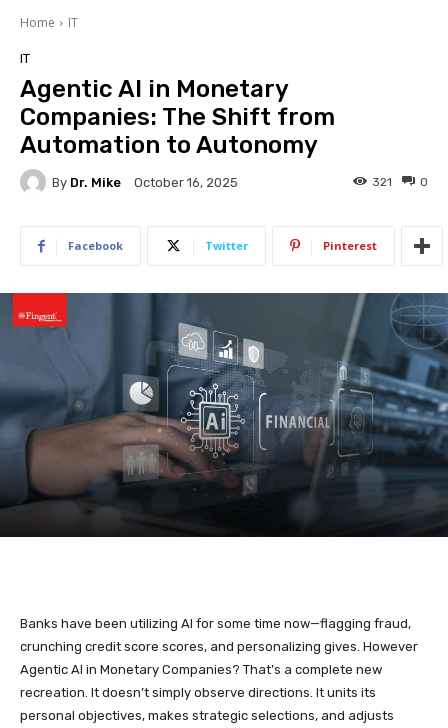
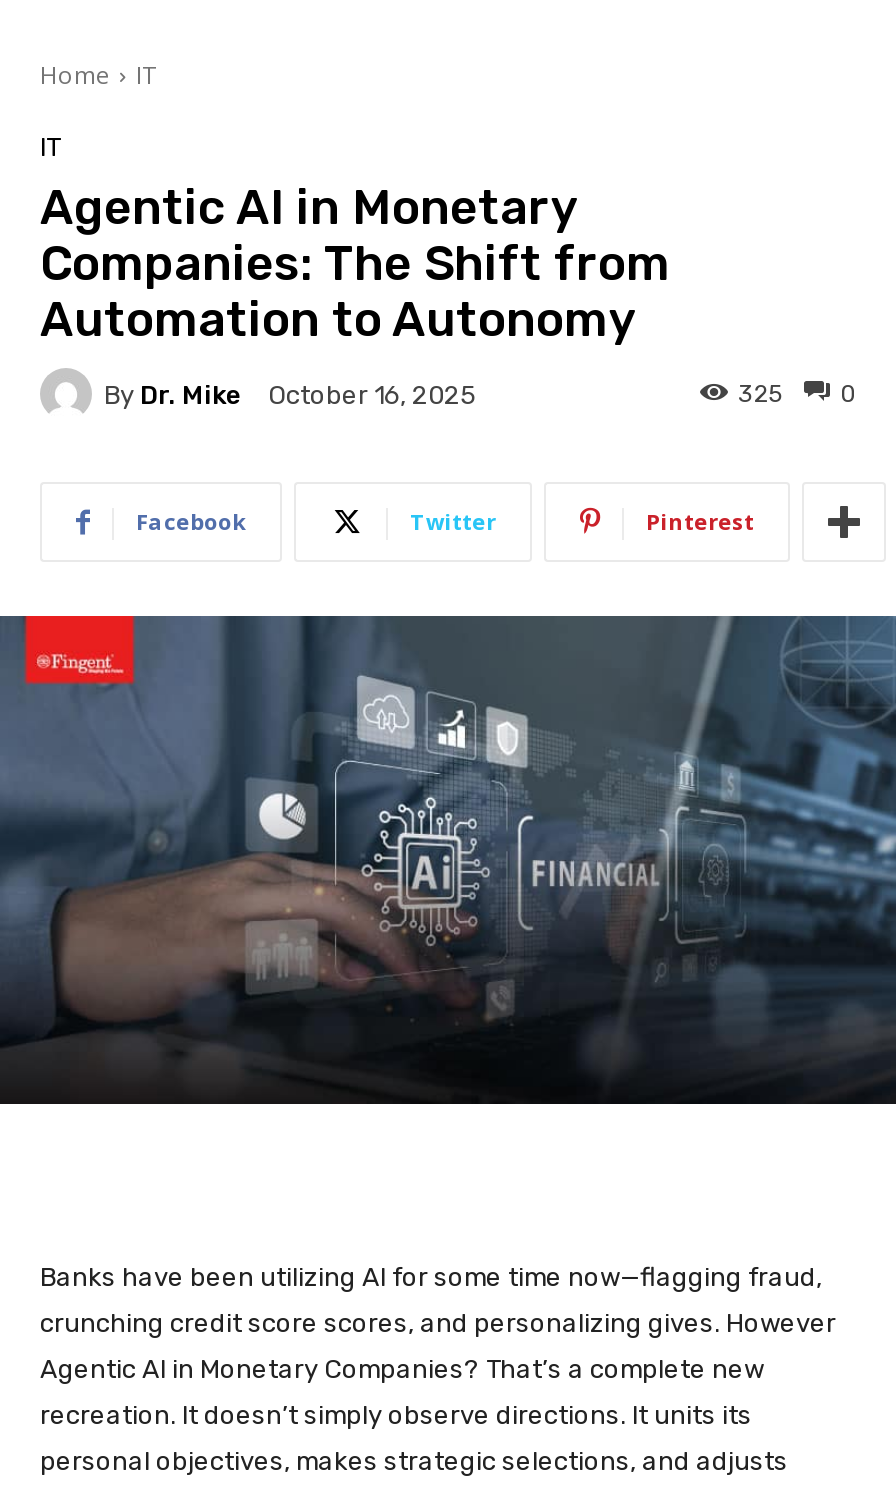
- 321 0
+ 325 0
